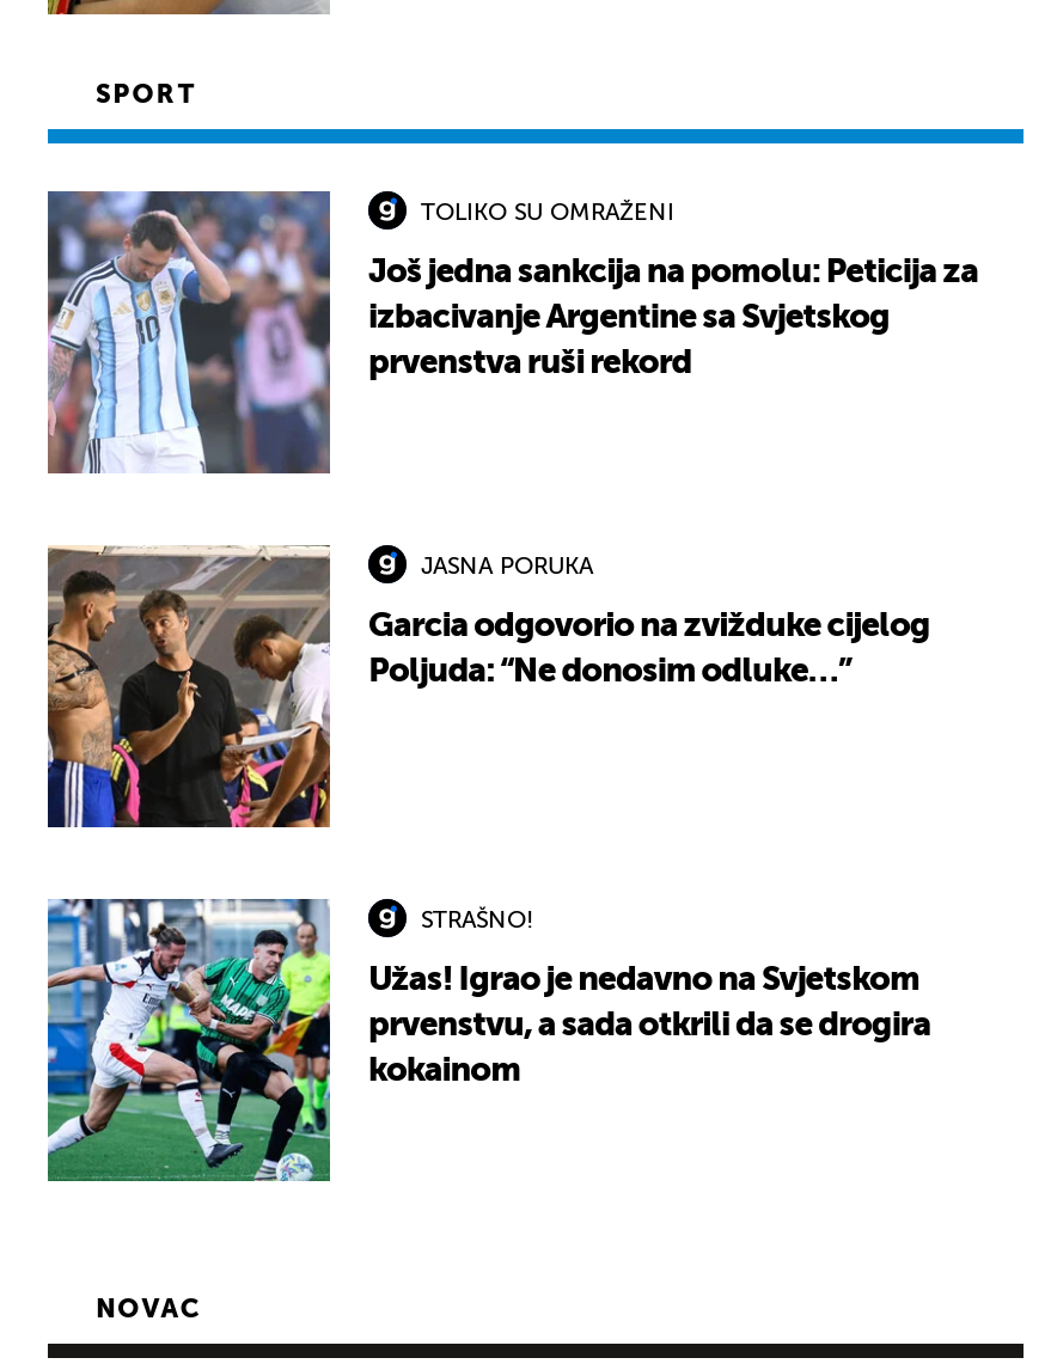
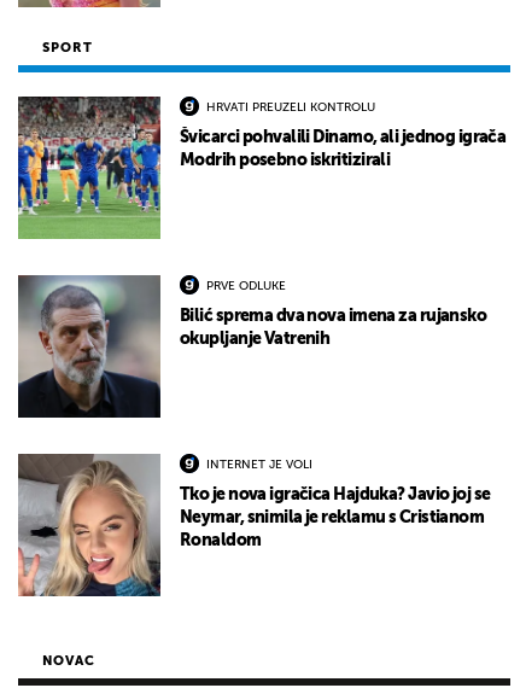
- [image]
- Još jedna sankcija na pomolu: Peticija za
- izbacivanje Argentine sa Svjetskog
- prvenstva ruši rekord
+ [image]
+ Švicarci pohvalili Dinamo, ali jednog igrača
+ Modrih posebno iskritizirali

- TOLIKO SU OMRAŽENI
+ HRVATI PREUZELI KONTROLU

- [image]
- Garcia odgovorio na zvižduke cijelog
- Poljuda: “Ne donosim odluke…”
+ [image]
+ Bilić sprema dva nova imena za rujansko
+ okupljanje Vatrenih

- JASNA PORUKA
+ PRVE ODLUKE

- [image]
- Užas! Igrao je nedavno na Svjetskom
- prvenstvu, a sada otkrili da se drogira
- kokainom
+ [image]
+ Tko je nova igračica Hajduka? Javio joj se
+ Neymar, snimila je reklamu s Cristianom
+ Ronaldom

- STRAŠNO!
+ INTERNET JE VOLI
